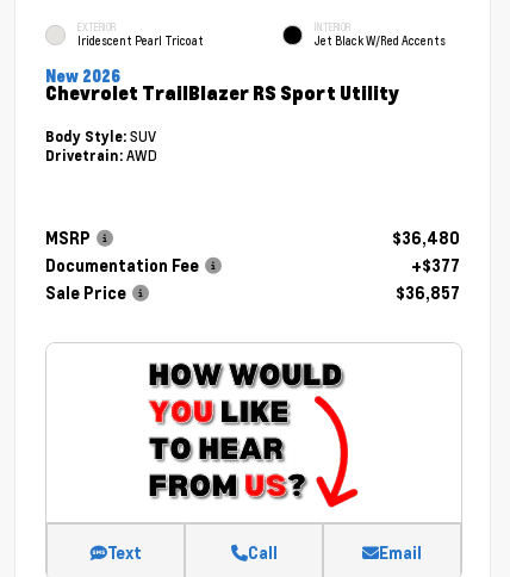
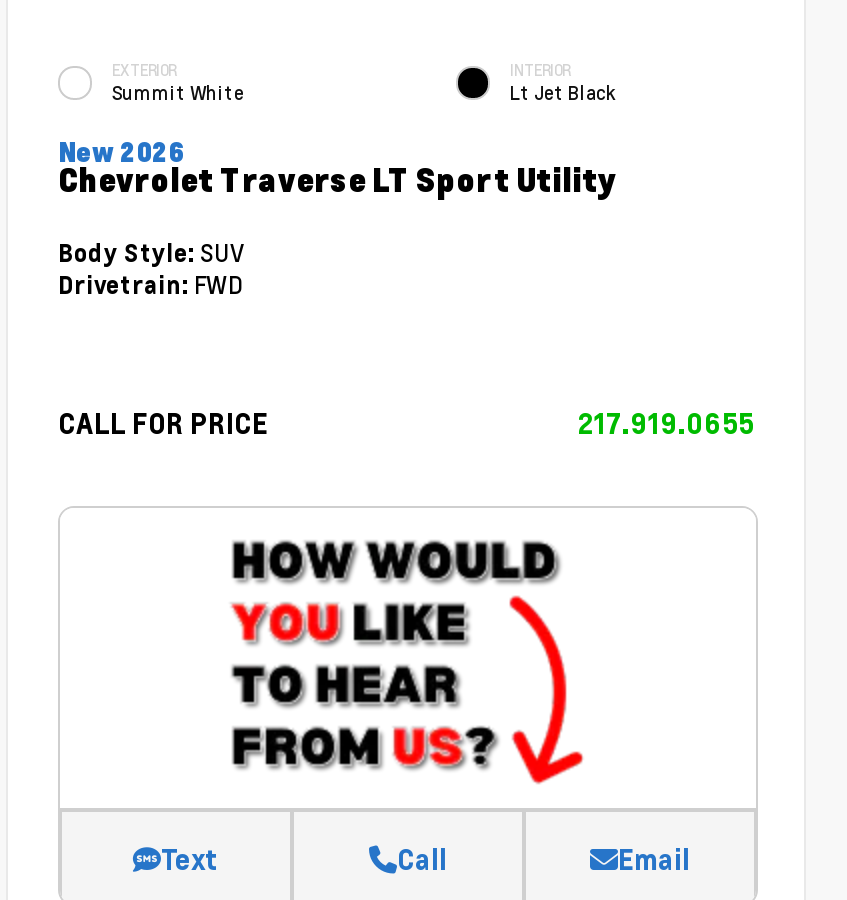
- Iridescent Pearl Tricoat
+ Summit White

- Jet Black W/Red Accents
+ Lt Jet Black

- Chevrolet TrailBlazer RS Sport Utility
+ Chevrolet Traverse LT Sport Utility

- Drivetrain: AWD
+ Drivetrain: FWD

- MSRP
- $36,480
- Documentation Fee
- +$377
- Sale Price
- $36,857
+ CALL FOR PRICE
+ 217.919.0655
